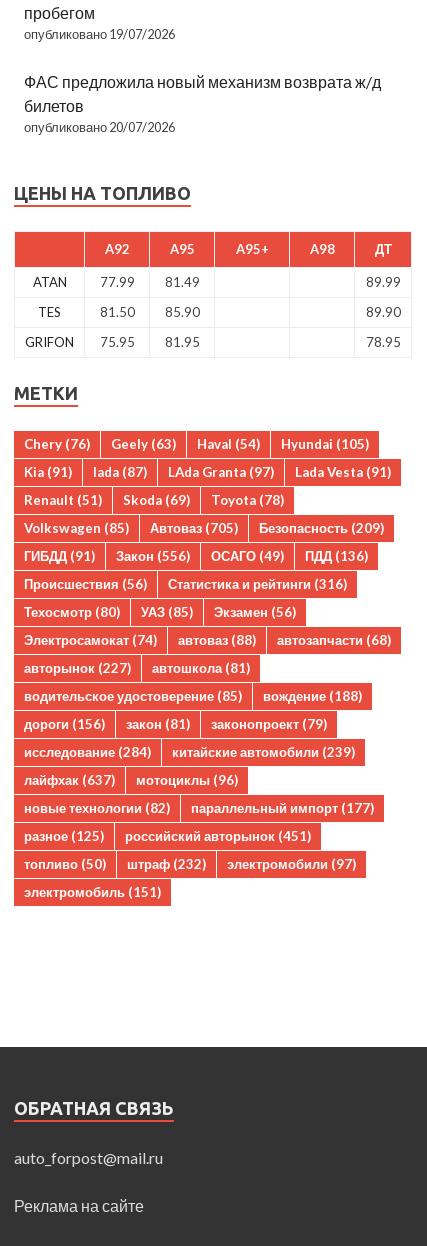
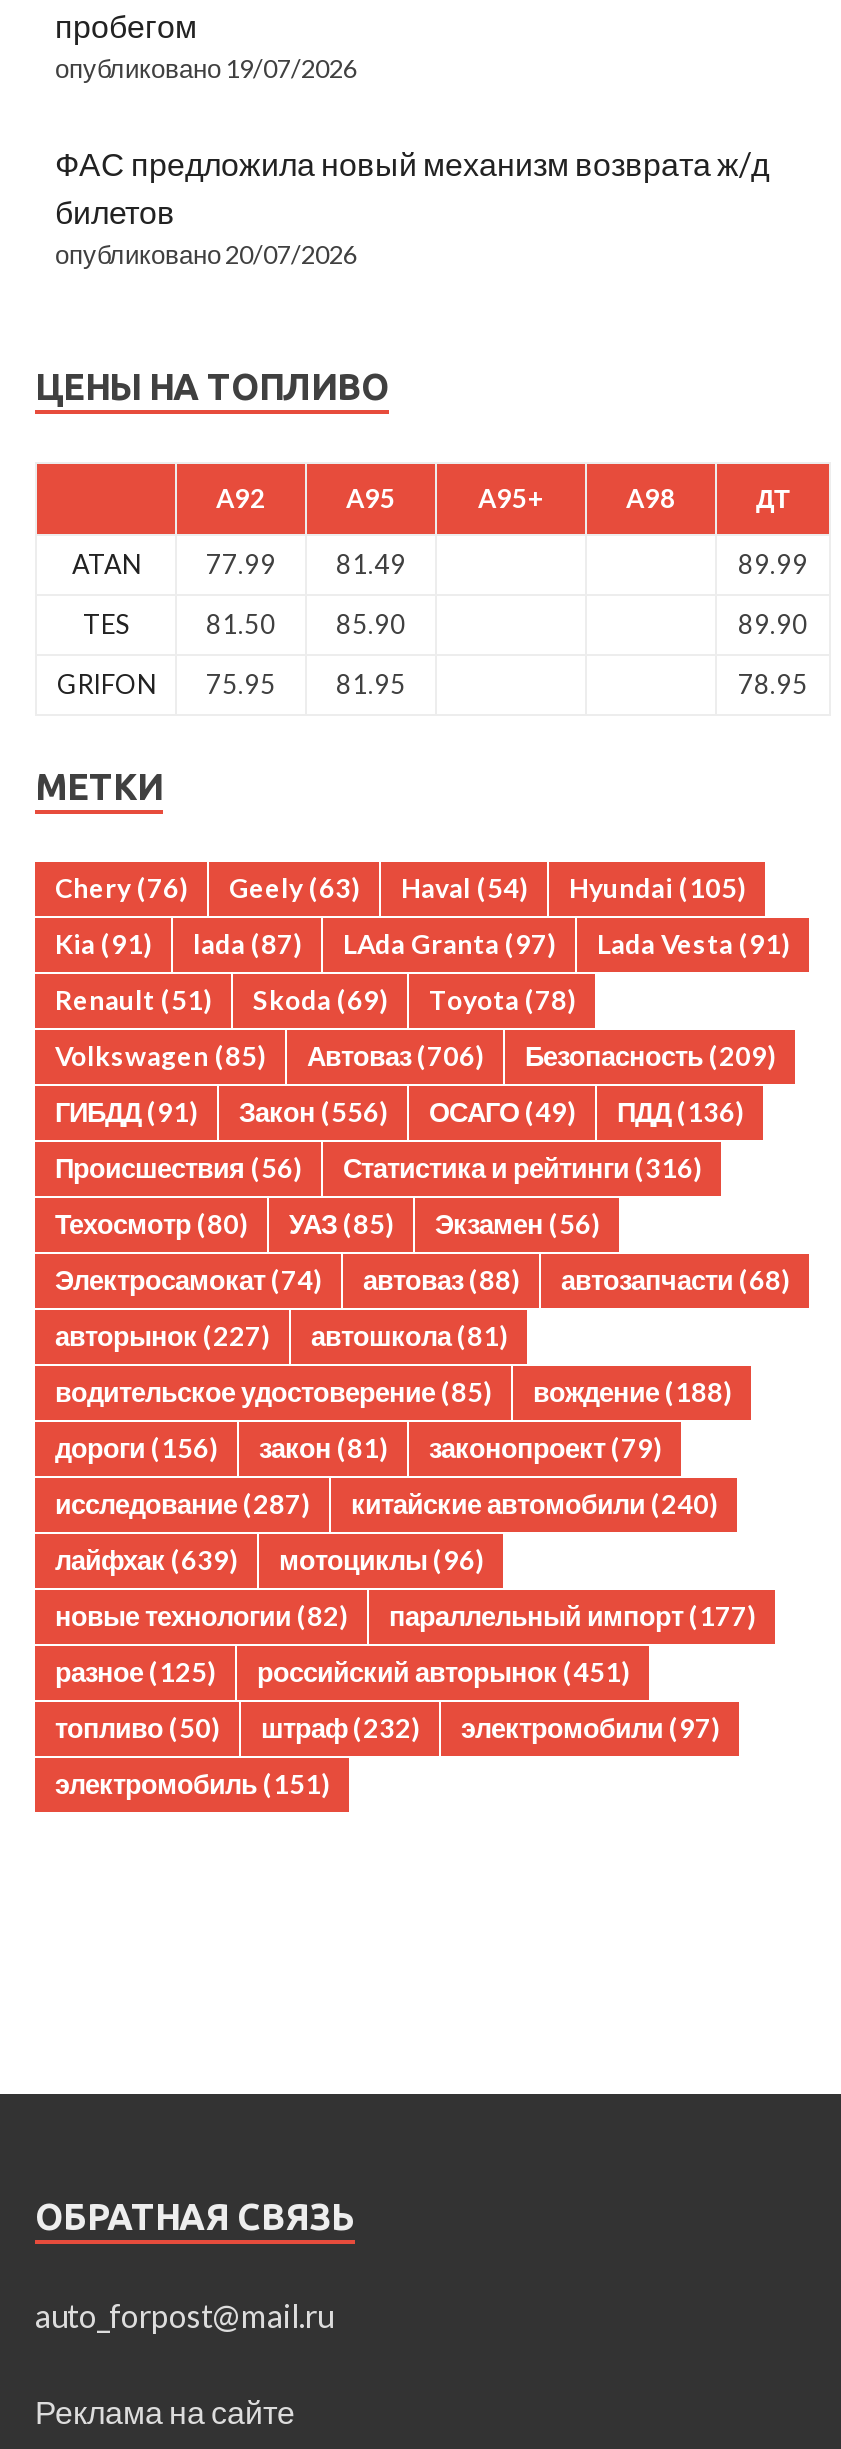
- Volkswagen (85) Автоваз (705) Безопасность (209)
+ Volkswagen (85) Автоваз (706) Безопасность (209)

- исследование (284)
+ исследование (287)

- китайские автомобили (239)
+ китайские автомобили (240)

- лайфхак (637) мотоциклы (96)
+ лайфхак (639) мотоциклы (96)
